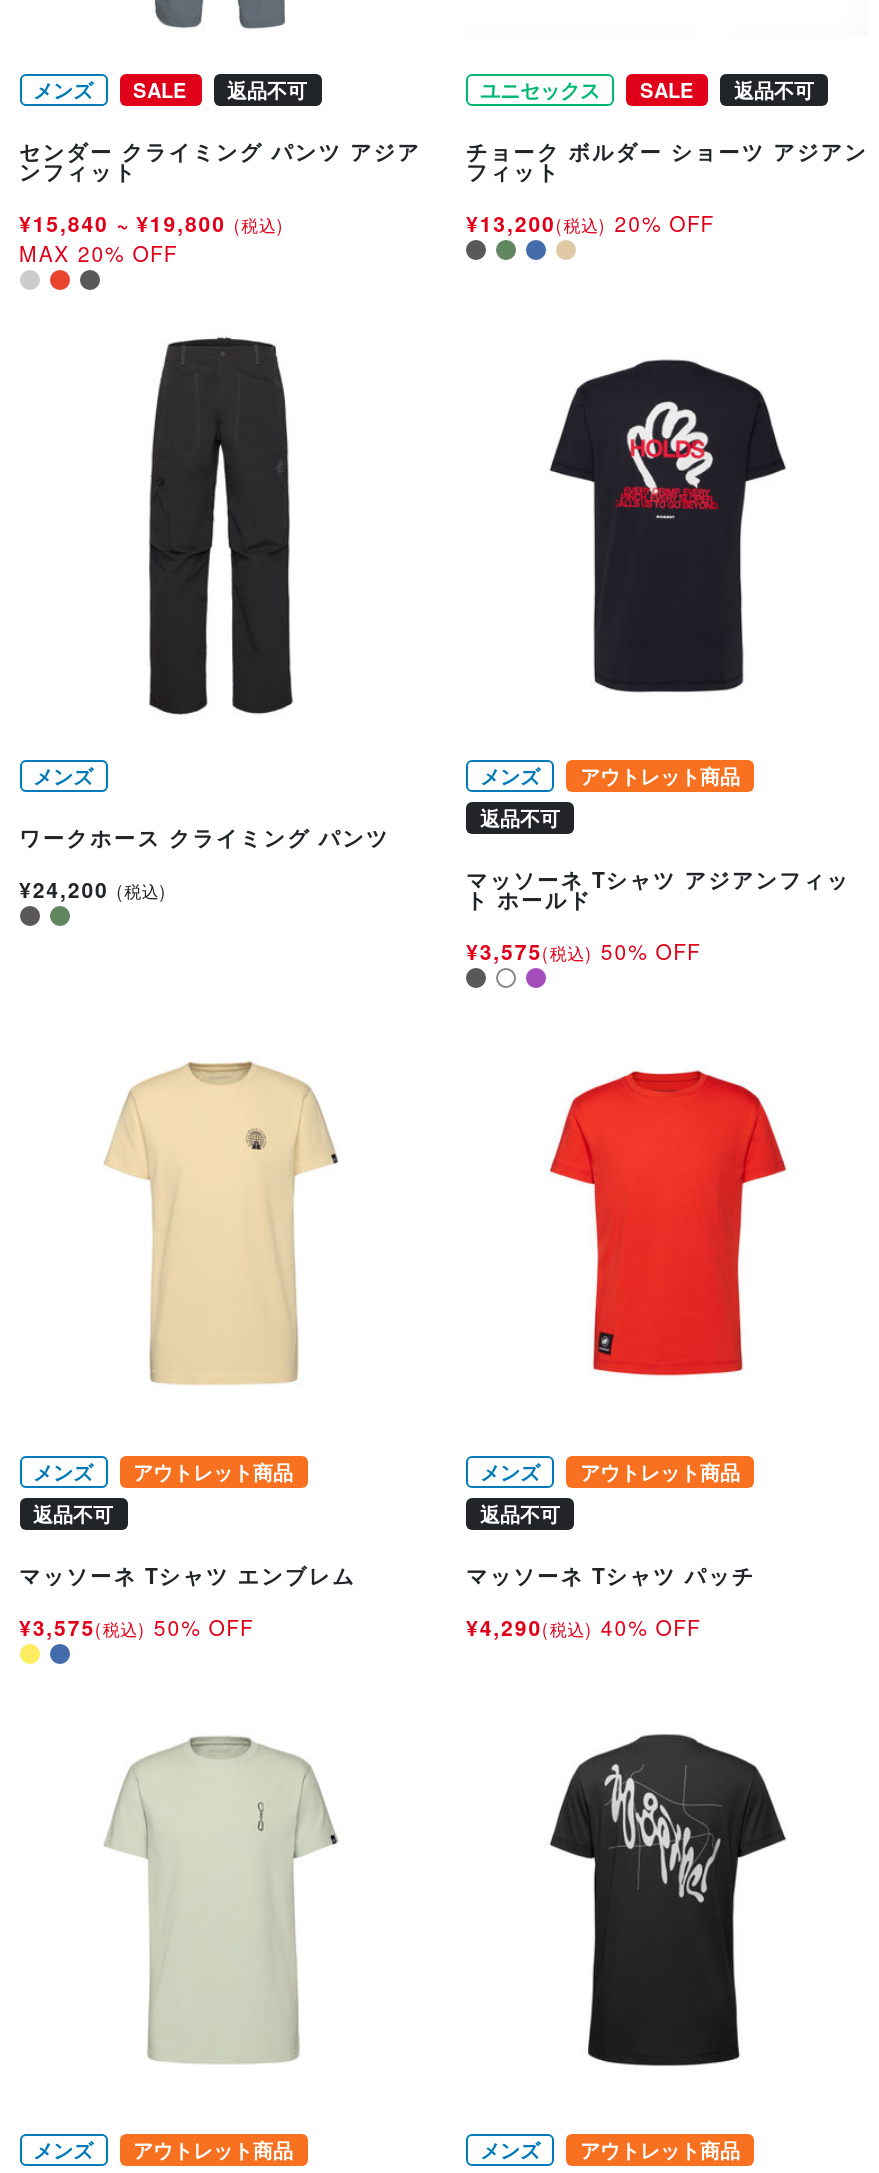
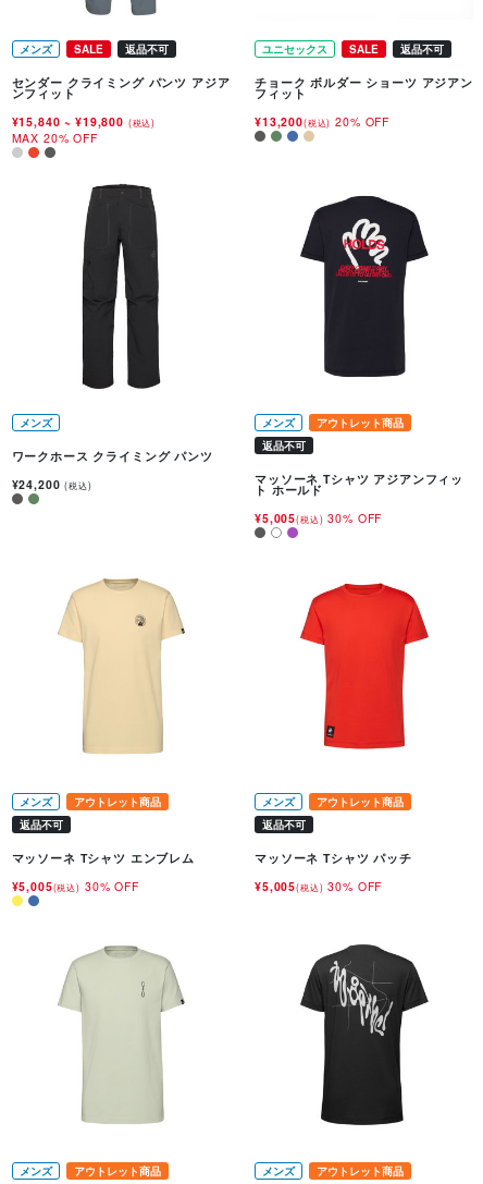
- ¥3,575(税込) 50% OFF
+ ¥5,005(税込) 30% OFF

- ¥3,575(税込) 50% OFF
+ ¥5,005(税込) 30% OFF

- ¥4,290(税込) 40% OFF
+ ¥5,005(税込) 30% OFF
